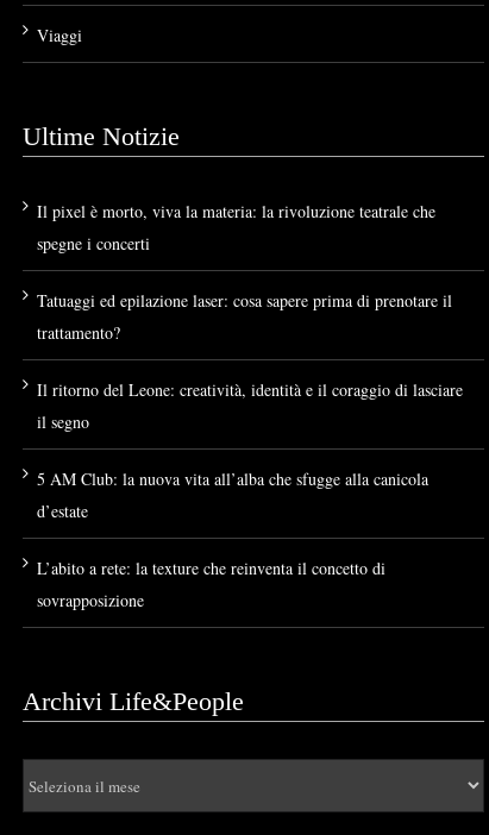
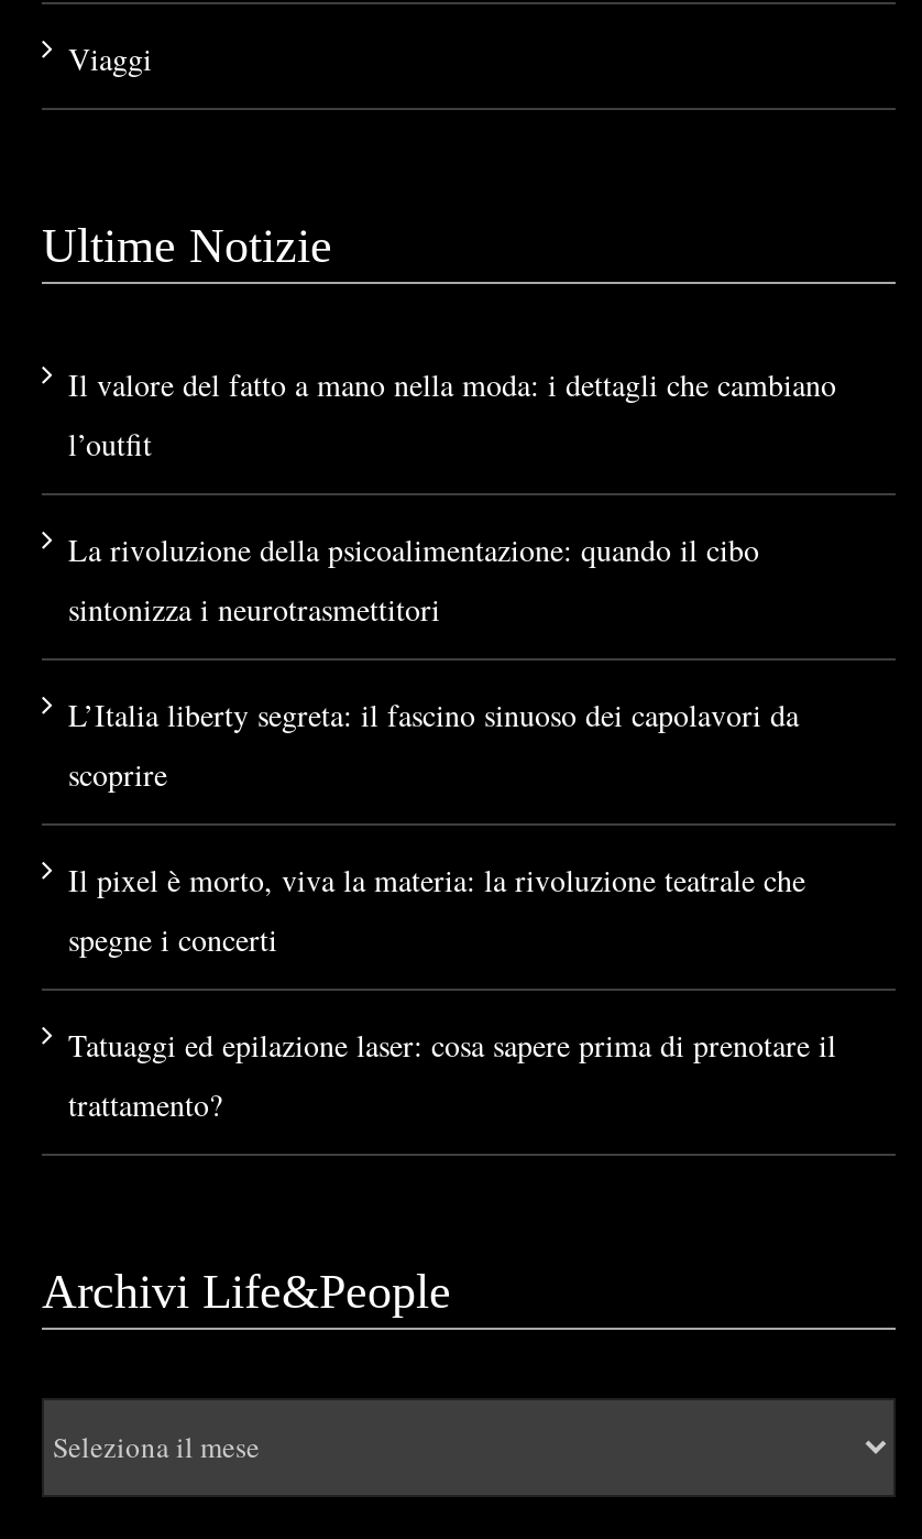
+ Il valore del fatto a mano nella moda: i dettagli che cambiano
+ l’outfit
+ La rivoluzione della psicoalimentazione: quando il cibo
+ sintonizza i neurotrasmettitori
+ L’Italia liberty segreta: il fascino sinuoso dei capolavori da
+ scoprire

moved down: Il pixel è morto, viva la materia: la rivoluzione teatrale che | spegne i concerti | Tatuaggi ed epilazione laser: cosa sapere prima di prenotare il | trattamento?

- Il ritorno del Leone: creatività, identità e il coraggio di lasciare
- il segno
- 5 AM Club: la nuova vita all’alba che sfugge alla canicola
- d’estate
- L’abito a rete: la texture che reinventa il concetto di
- sovrapposizione
